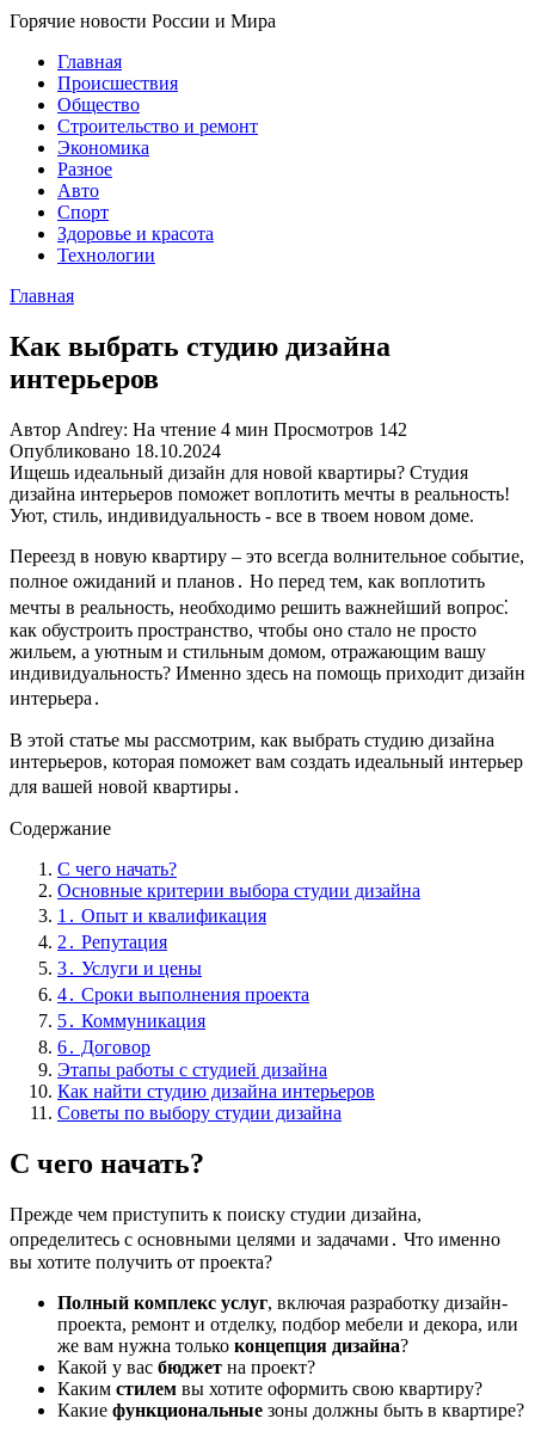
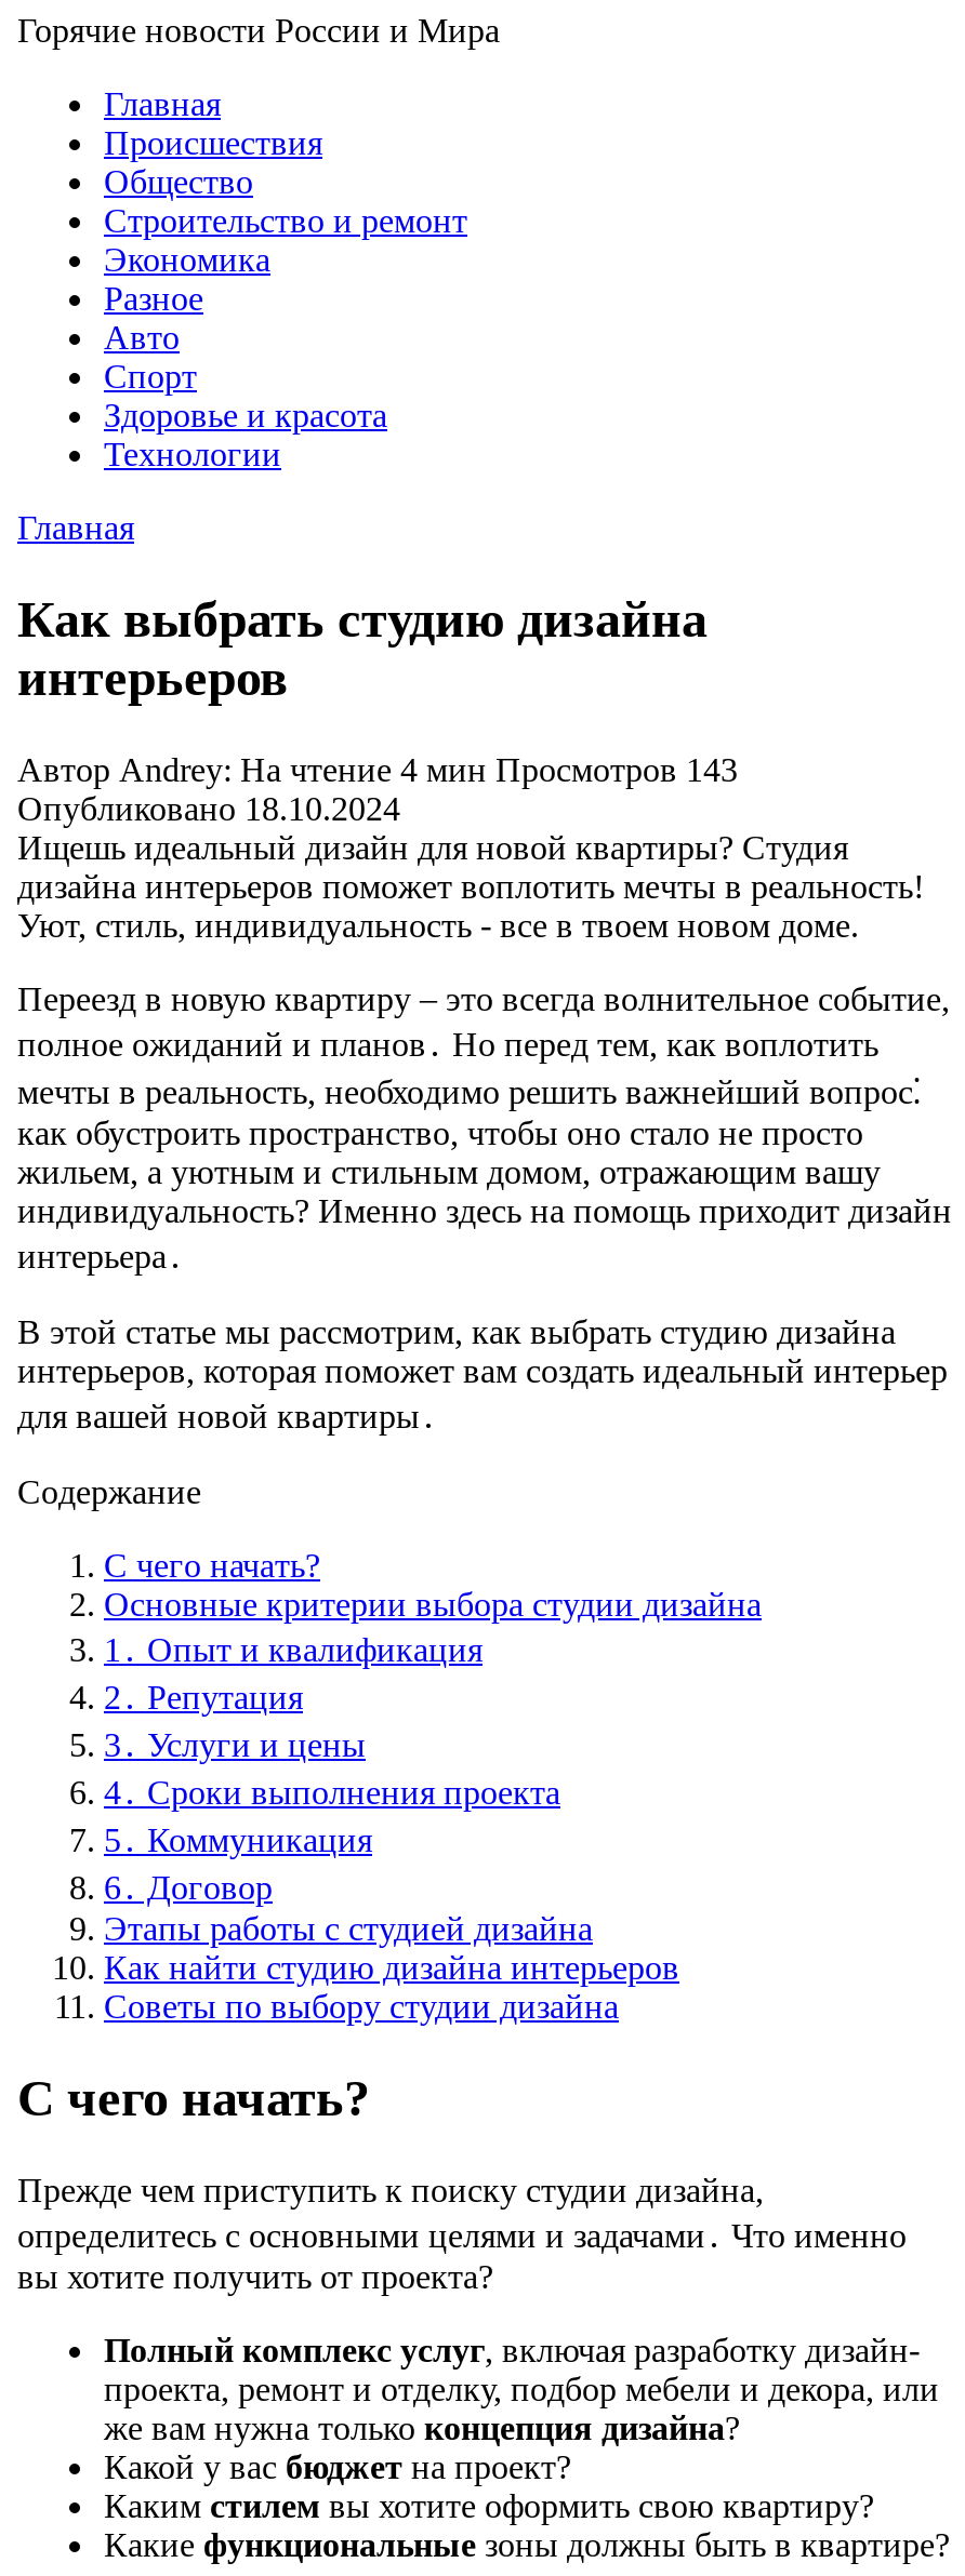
- Автор Andrey: На чтение 4 мин Просмотров 142
+ Автор Andrey: На чтение 4 мин Просмотров 143
